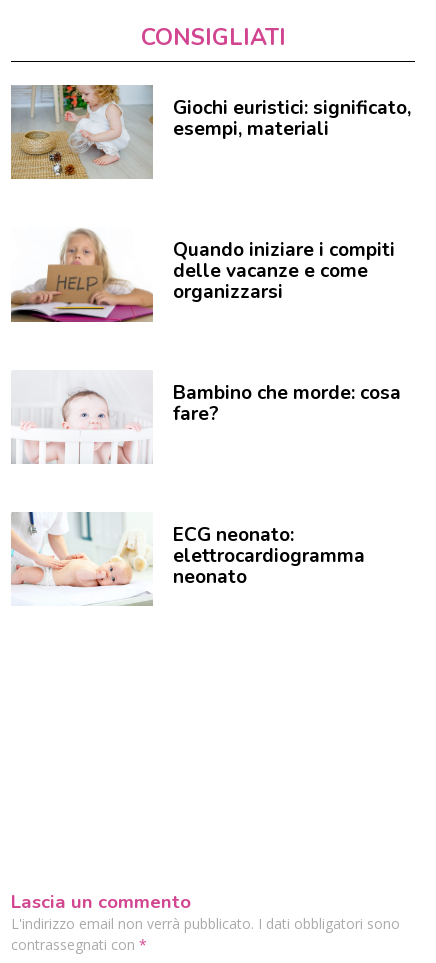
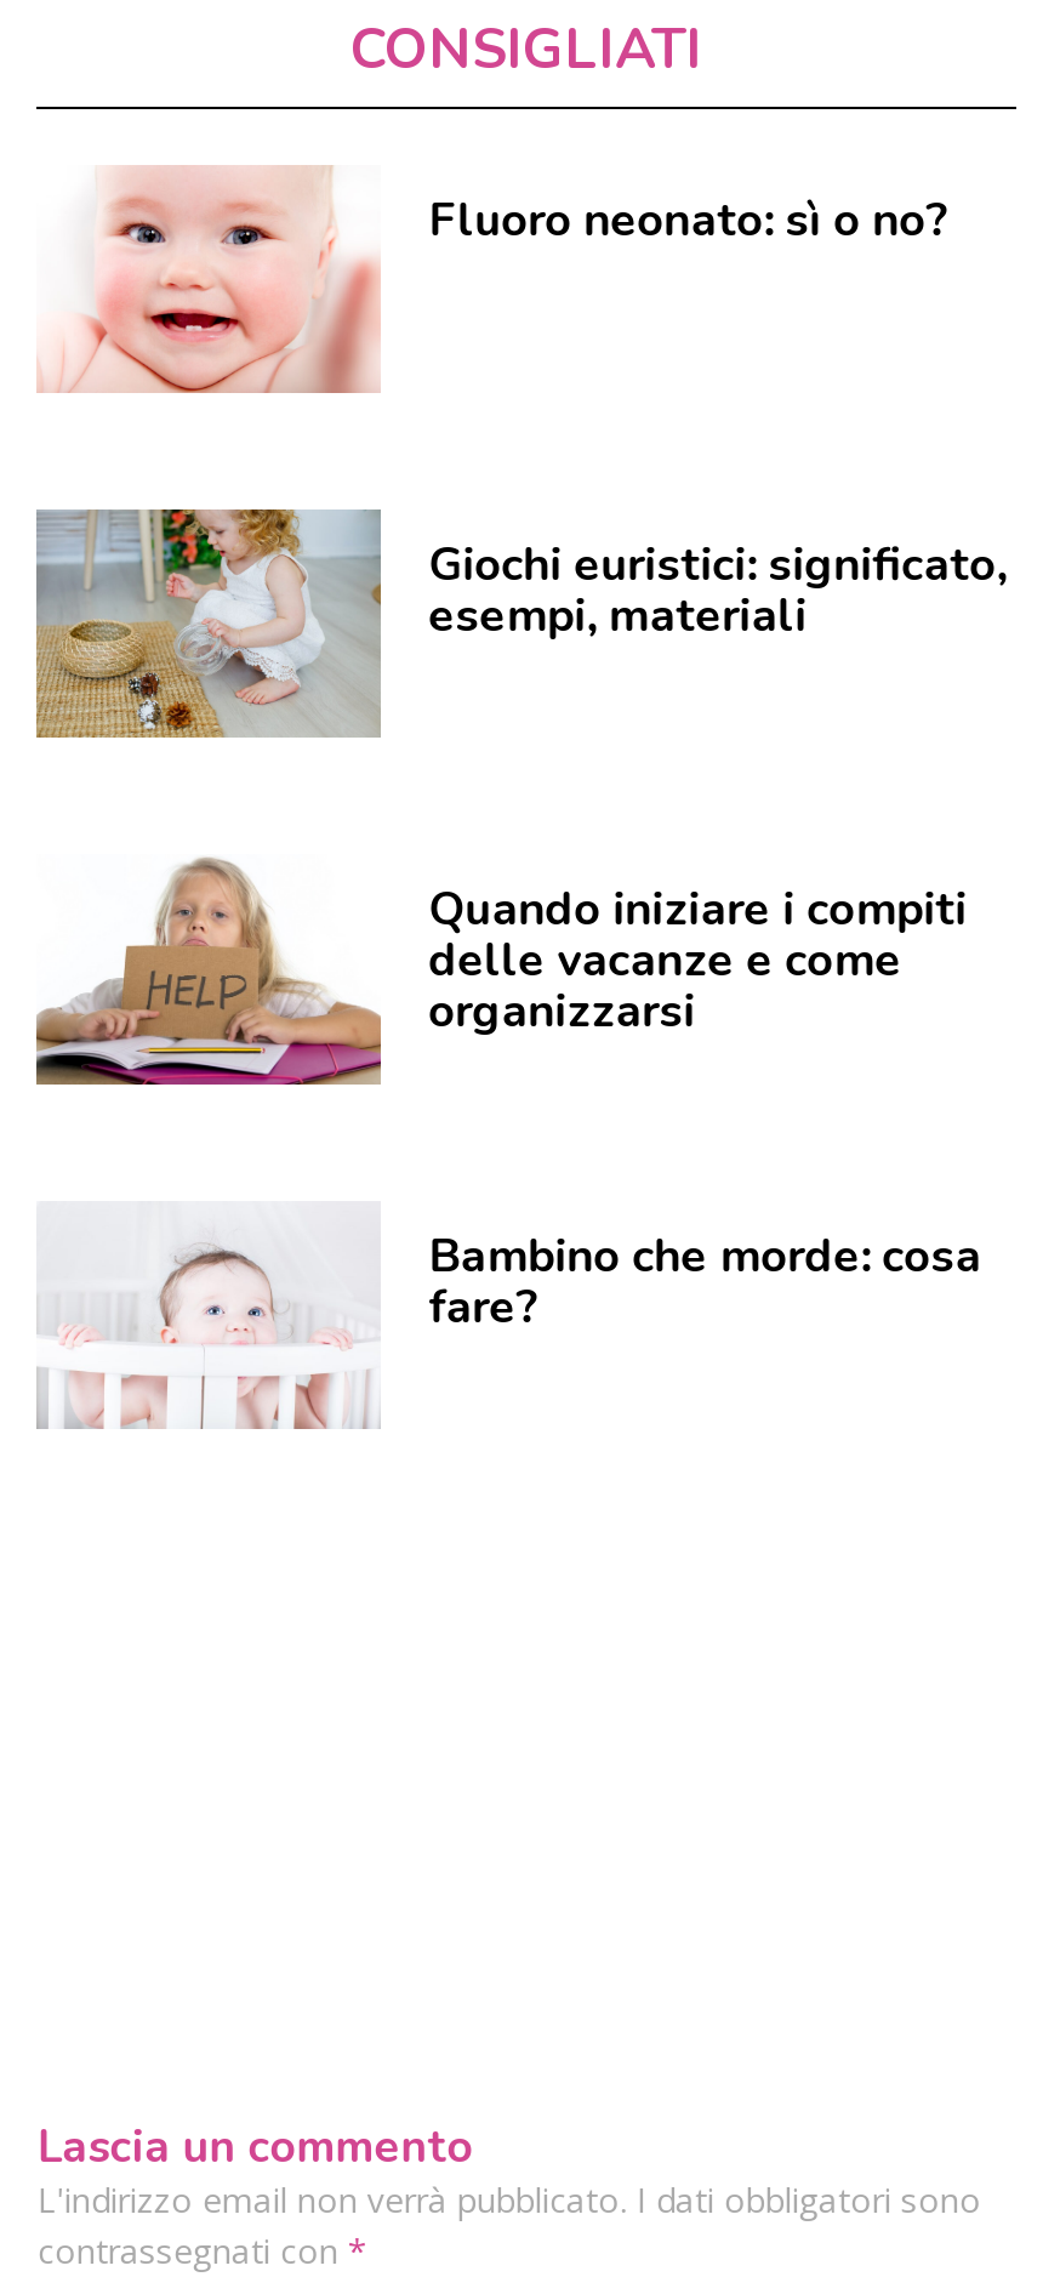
+ [image]
+ Fluoro neonato: sì o no?

moved down: [image] | Giochi euristici: significato, | esempi, materiali | Quando iniziare i compiti | delle vacanze e come | organizzarsi | Bambino che morde: cosa | fare?

- [image]
- ECG neonato:
- elettrocardiogramma
- neonato
